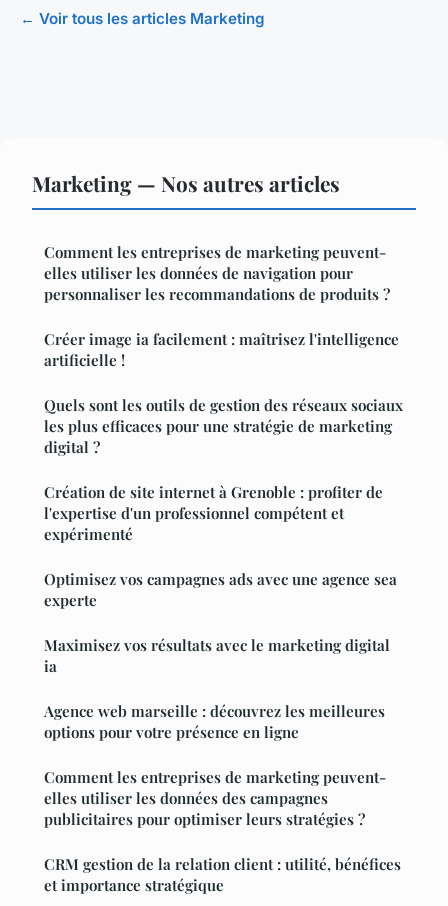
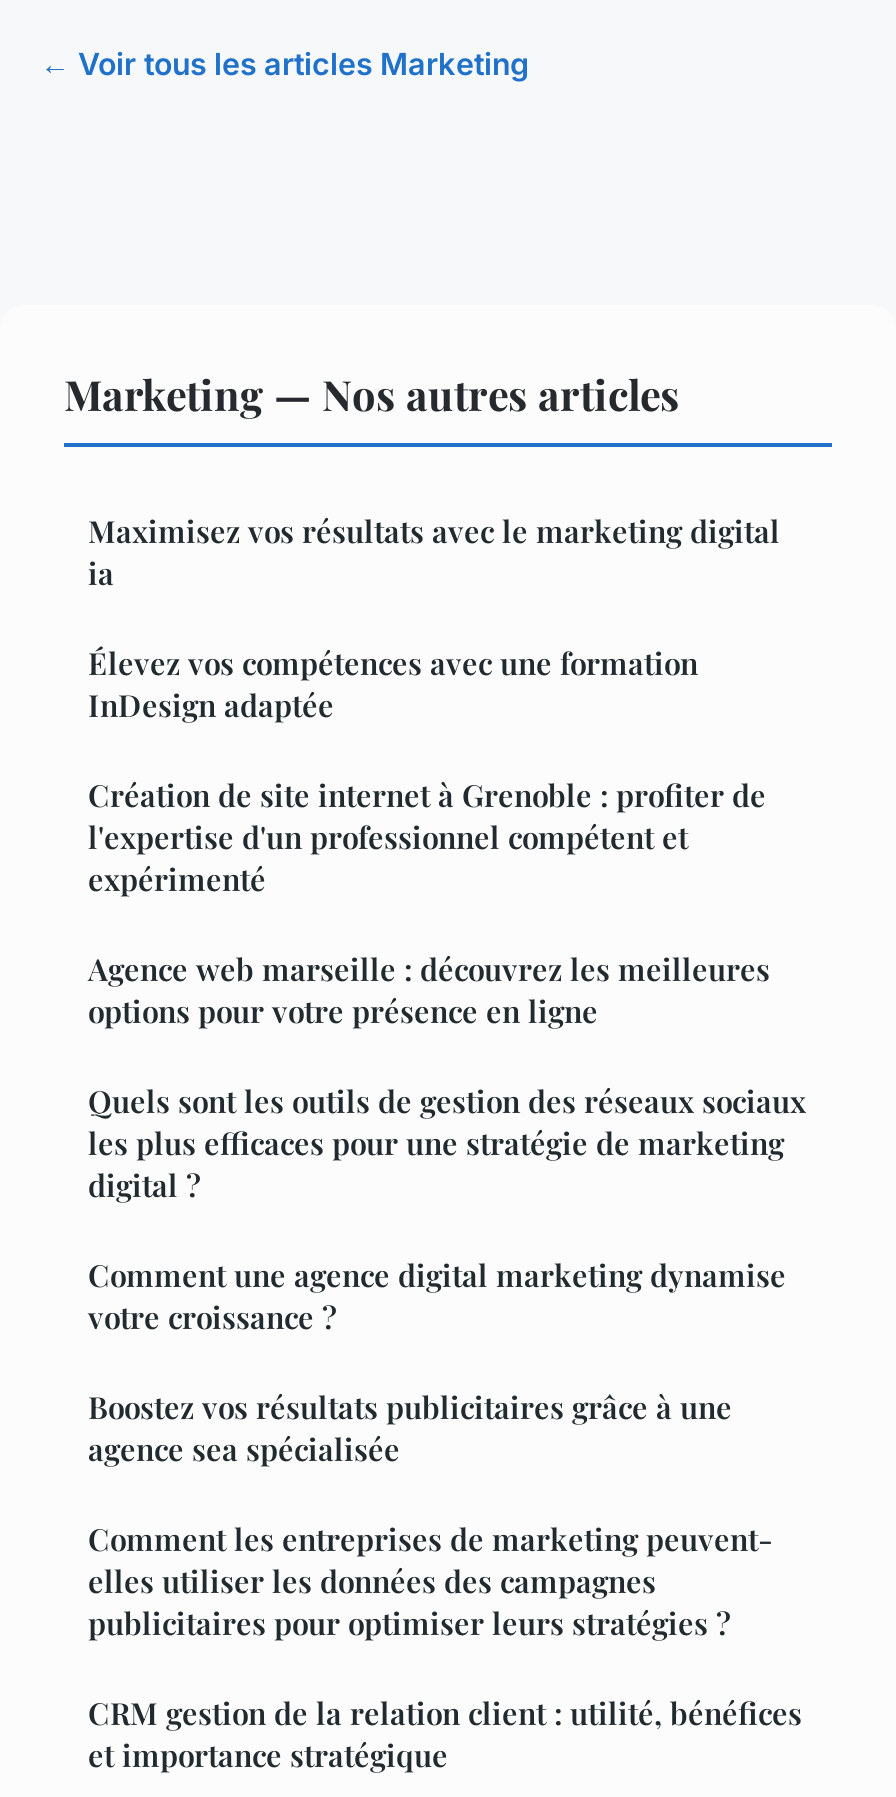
- Comment les entreprises de marketing peuvent-
- elles utiliser les données de navigation pour
- personnaliser les recommandations de produits ?
- Créer image ia facilement : maîtrisez l'intelligence
- artificielle !
+ Élevez vos compétences avec une formation
+ InDesign adaptée

moved down: Quels sont les outils de gestion des réseaux sociaux | les plus efficaces pour une stratégie de marketing | digital ?

moved up: Création de site internet à Grenoble : profiter de | l'expertise d'un professionnel compétent et | expérimenté

- Optimisez vos campagnes ads avec une agence sea
- experte
+ Comment une agence digital marketing dynamise
+ votre croissance ?
+ Boostez vos résultats publicitaires grâce à une
+ agence sea spécialisée

moved up: Maximisez vos résultats avec le marketing digital | ia | Agence web marseille : découvrez les meilleures | options pour votre présence en ligne
